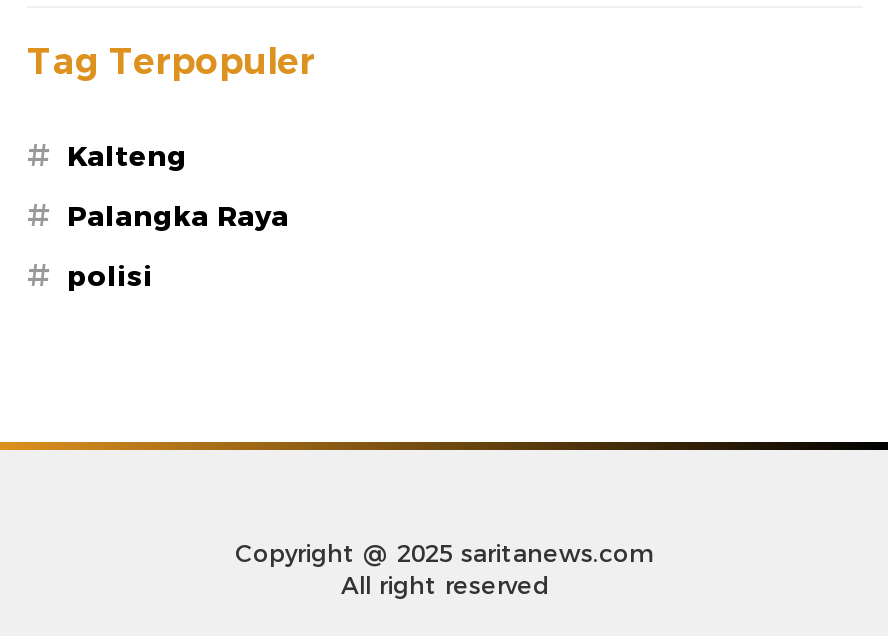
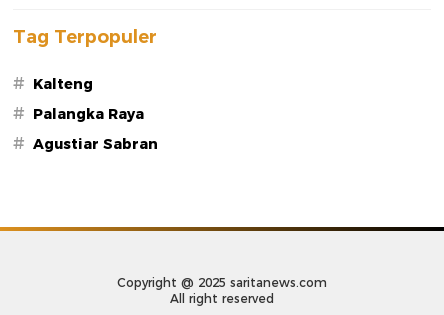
- # polisi
+ # Agustiar Sabran
